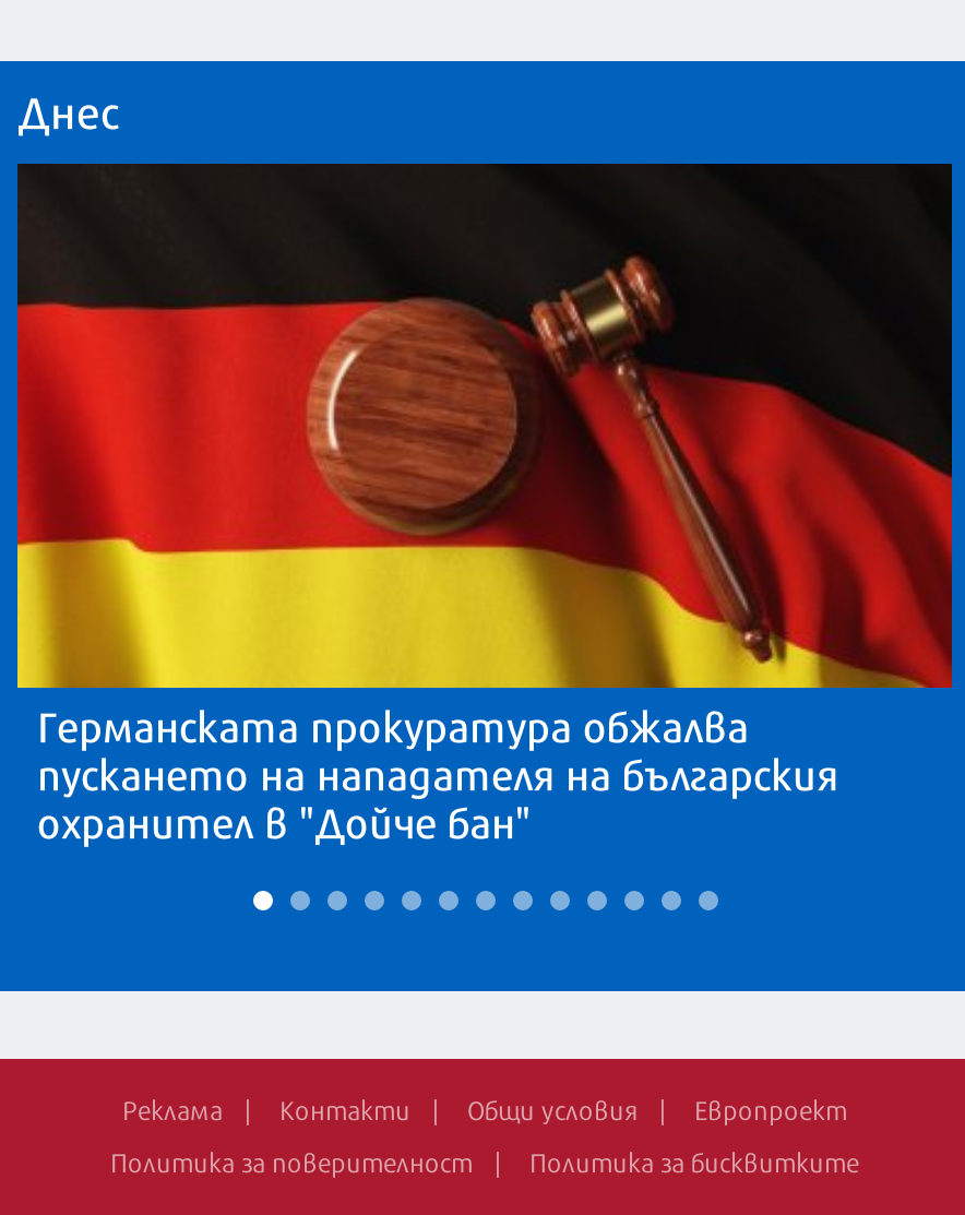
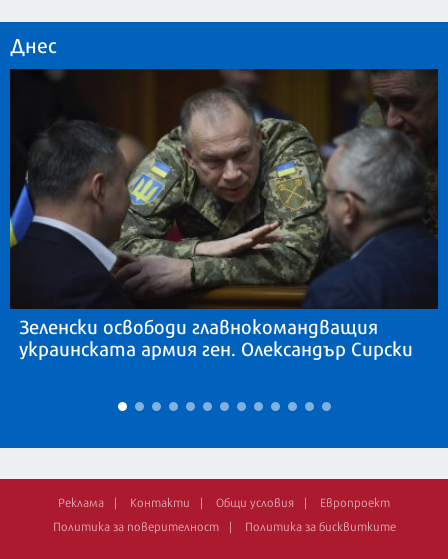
- [image]
- Германската прокуратура обжалва
- пускането на нападателя на българския
- охранител в "Дойче бан"
+ [image]
+ Зеленски освободи главнокомандващия
+ украинската армия ген. Олександър Сирски
